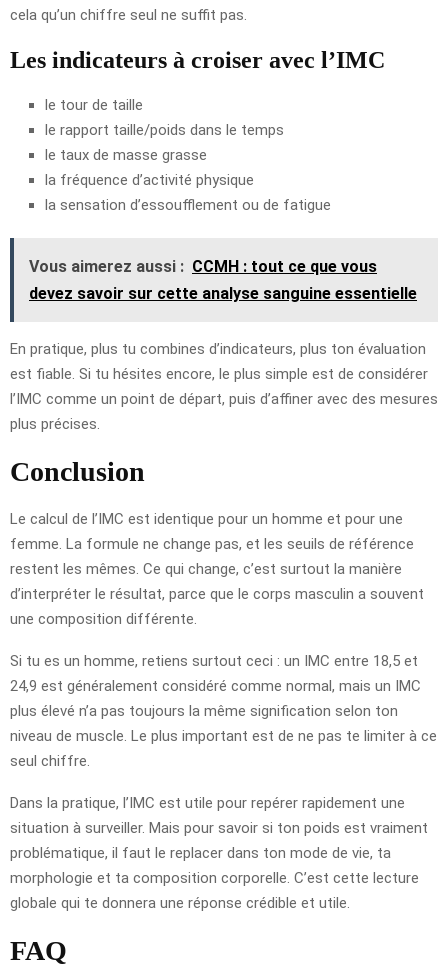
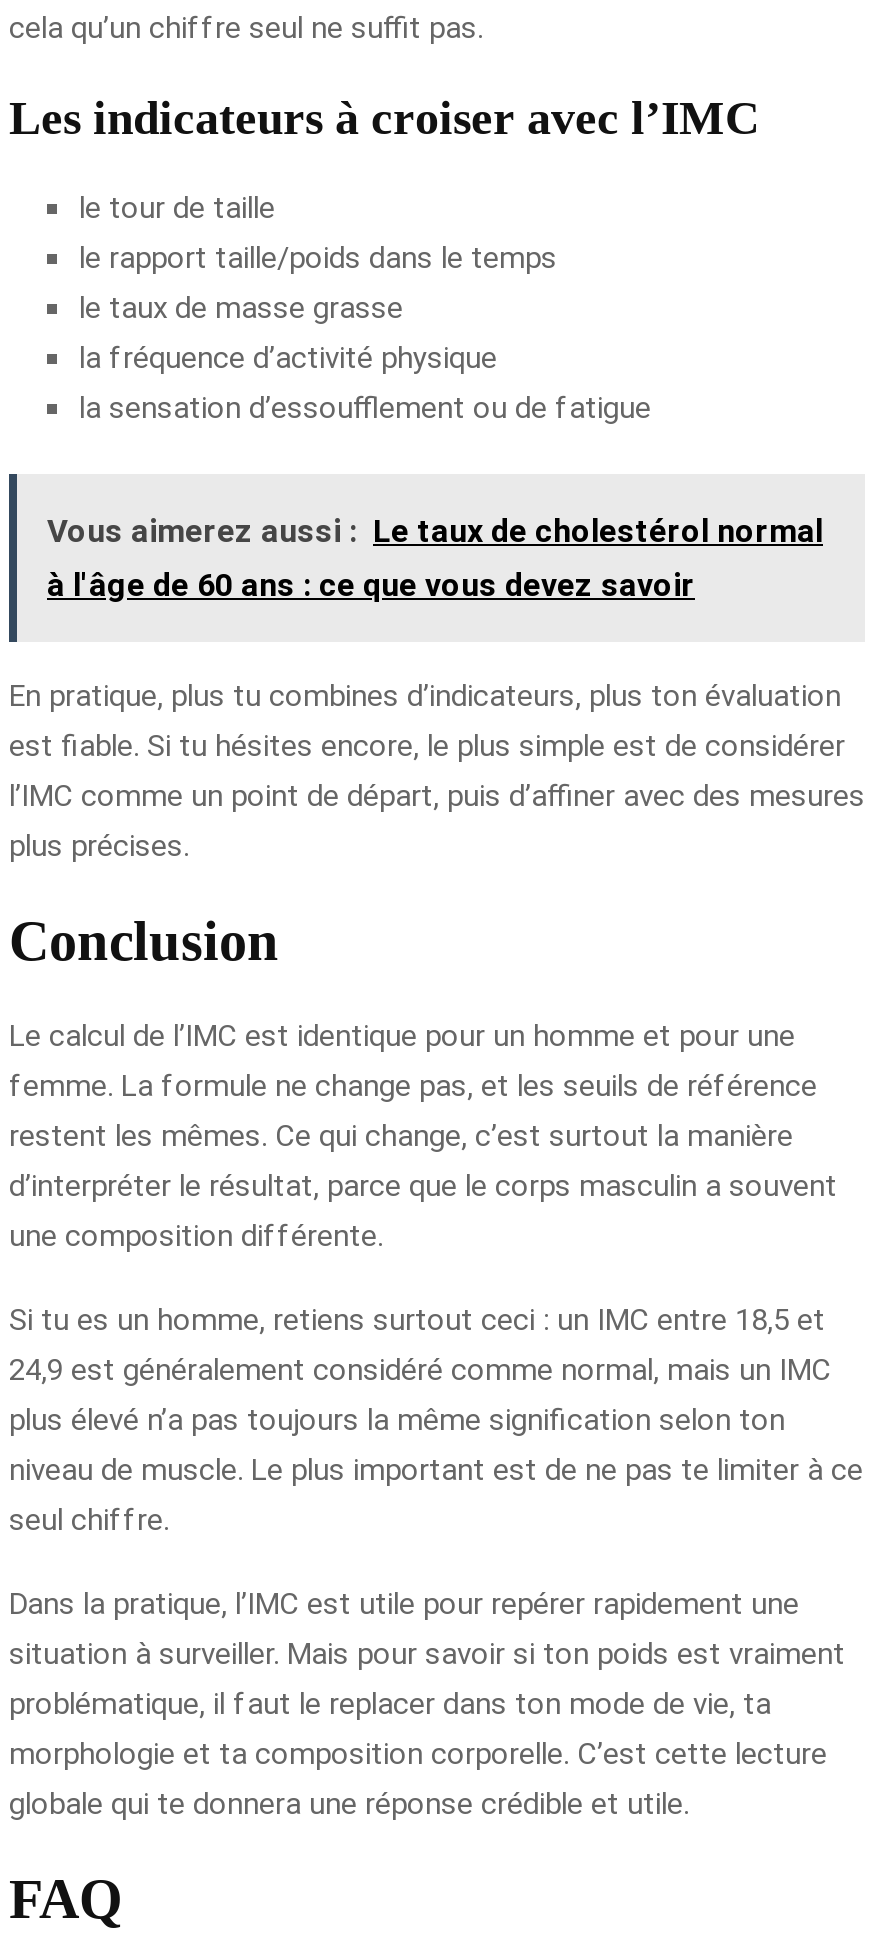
- Vous aimerez aussi : CCMH : tout ce que vous
- devez savoir sur cette analyse sanguine essentielle
+ Vous aimerez aussi : Le taux de cholestérol normal
+ à l'âge de 60 ans : ce que vous devez savoir
